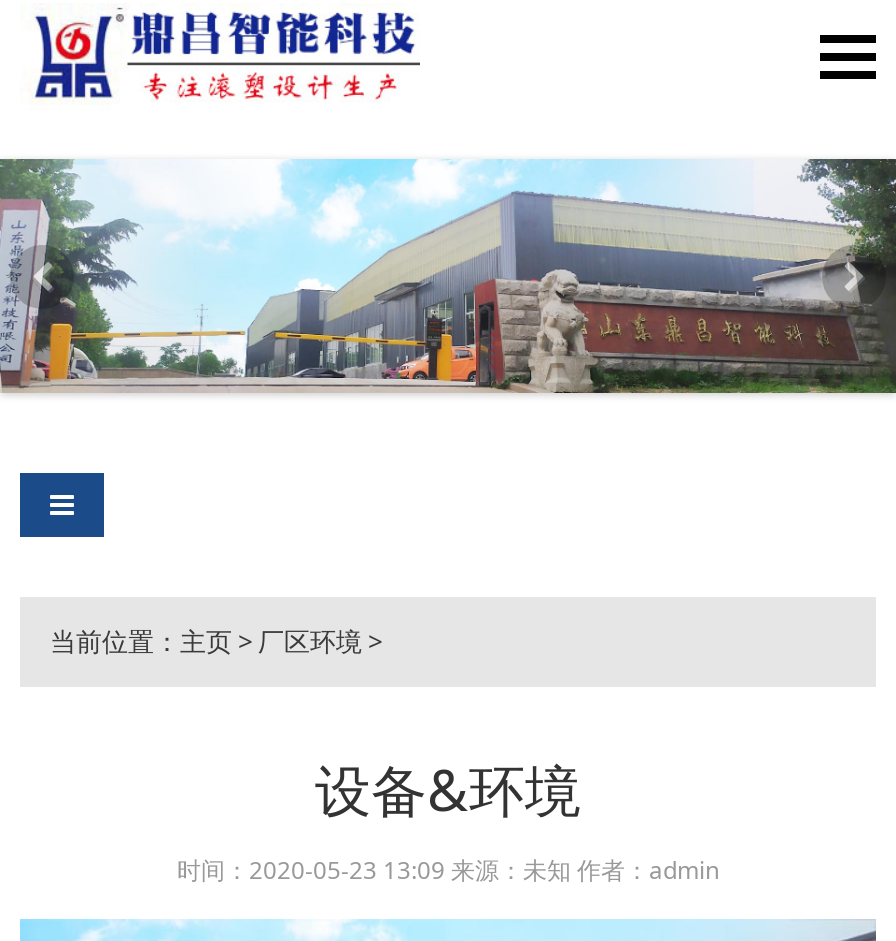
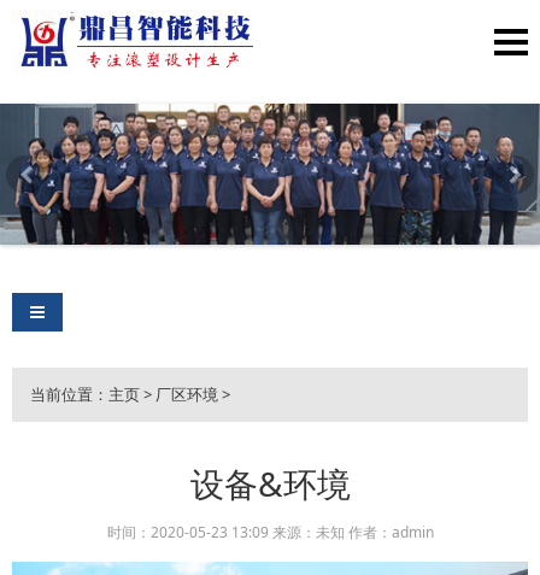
- [image]
+ [image]
